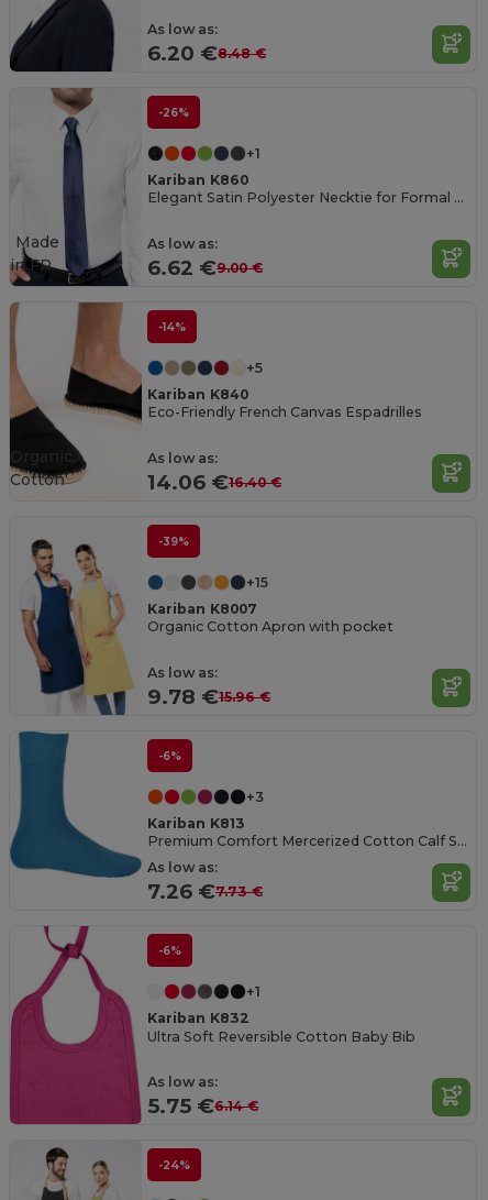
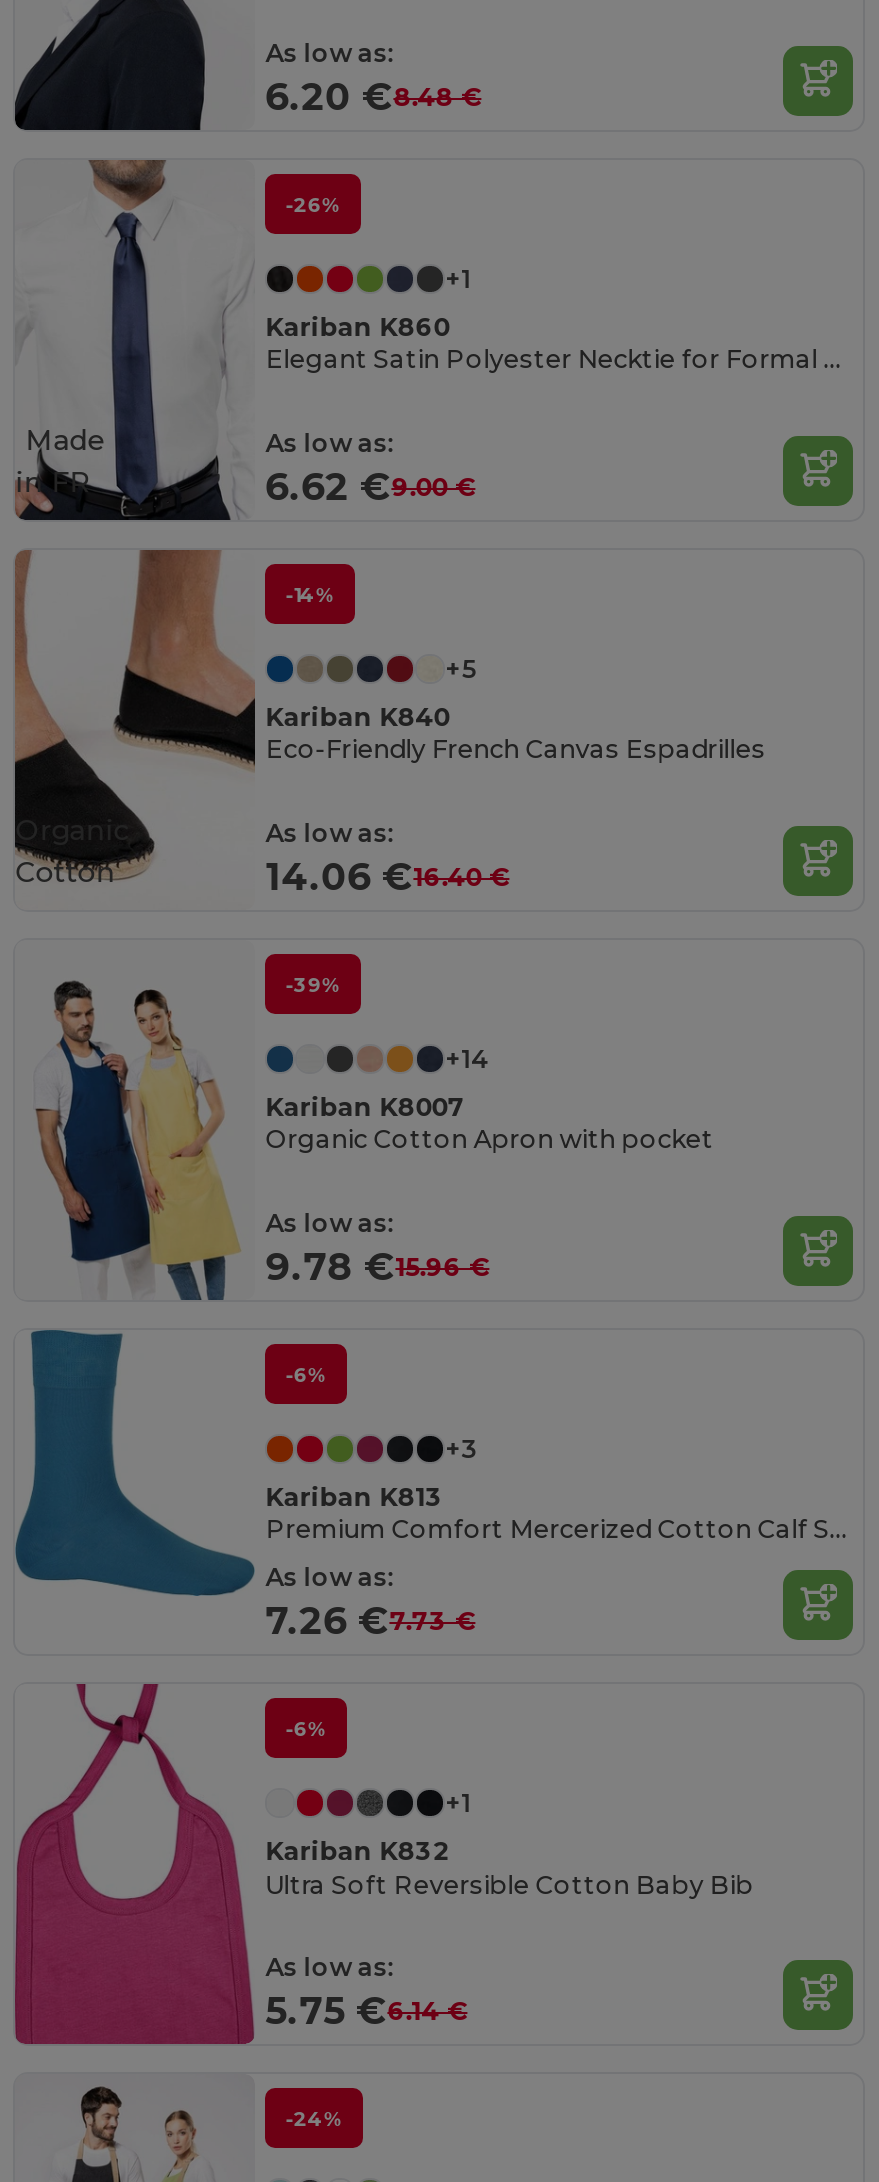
- +15
+ +14
